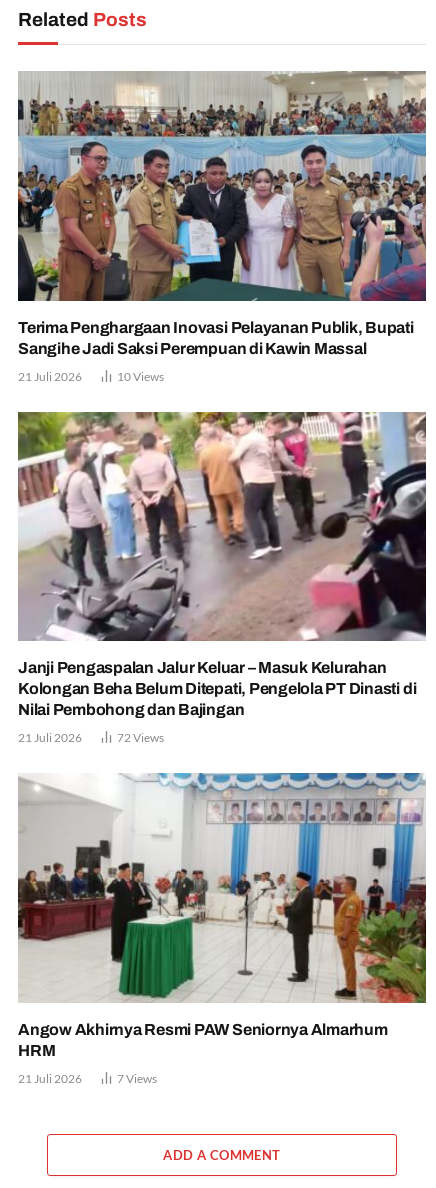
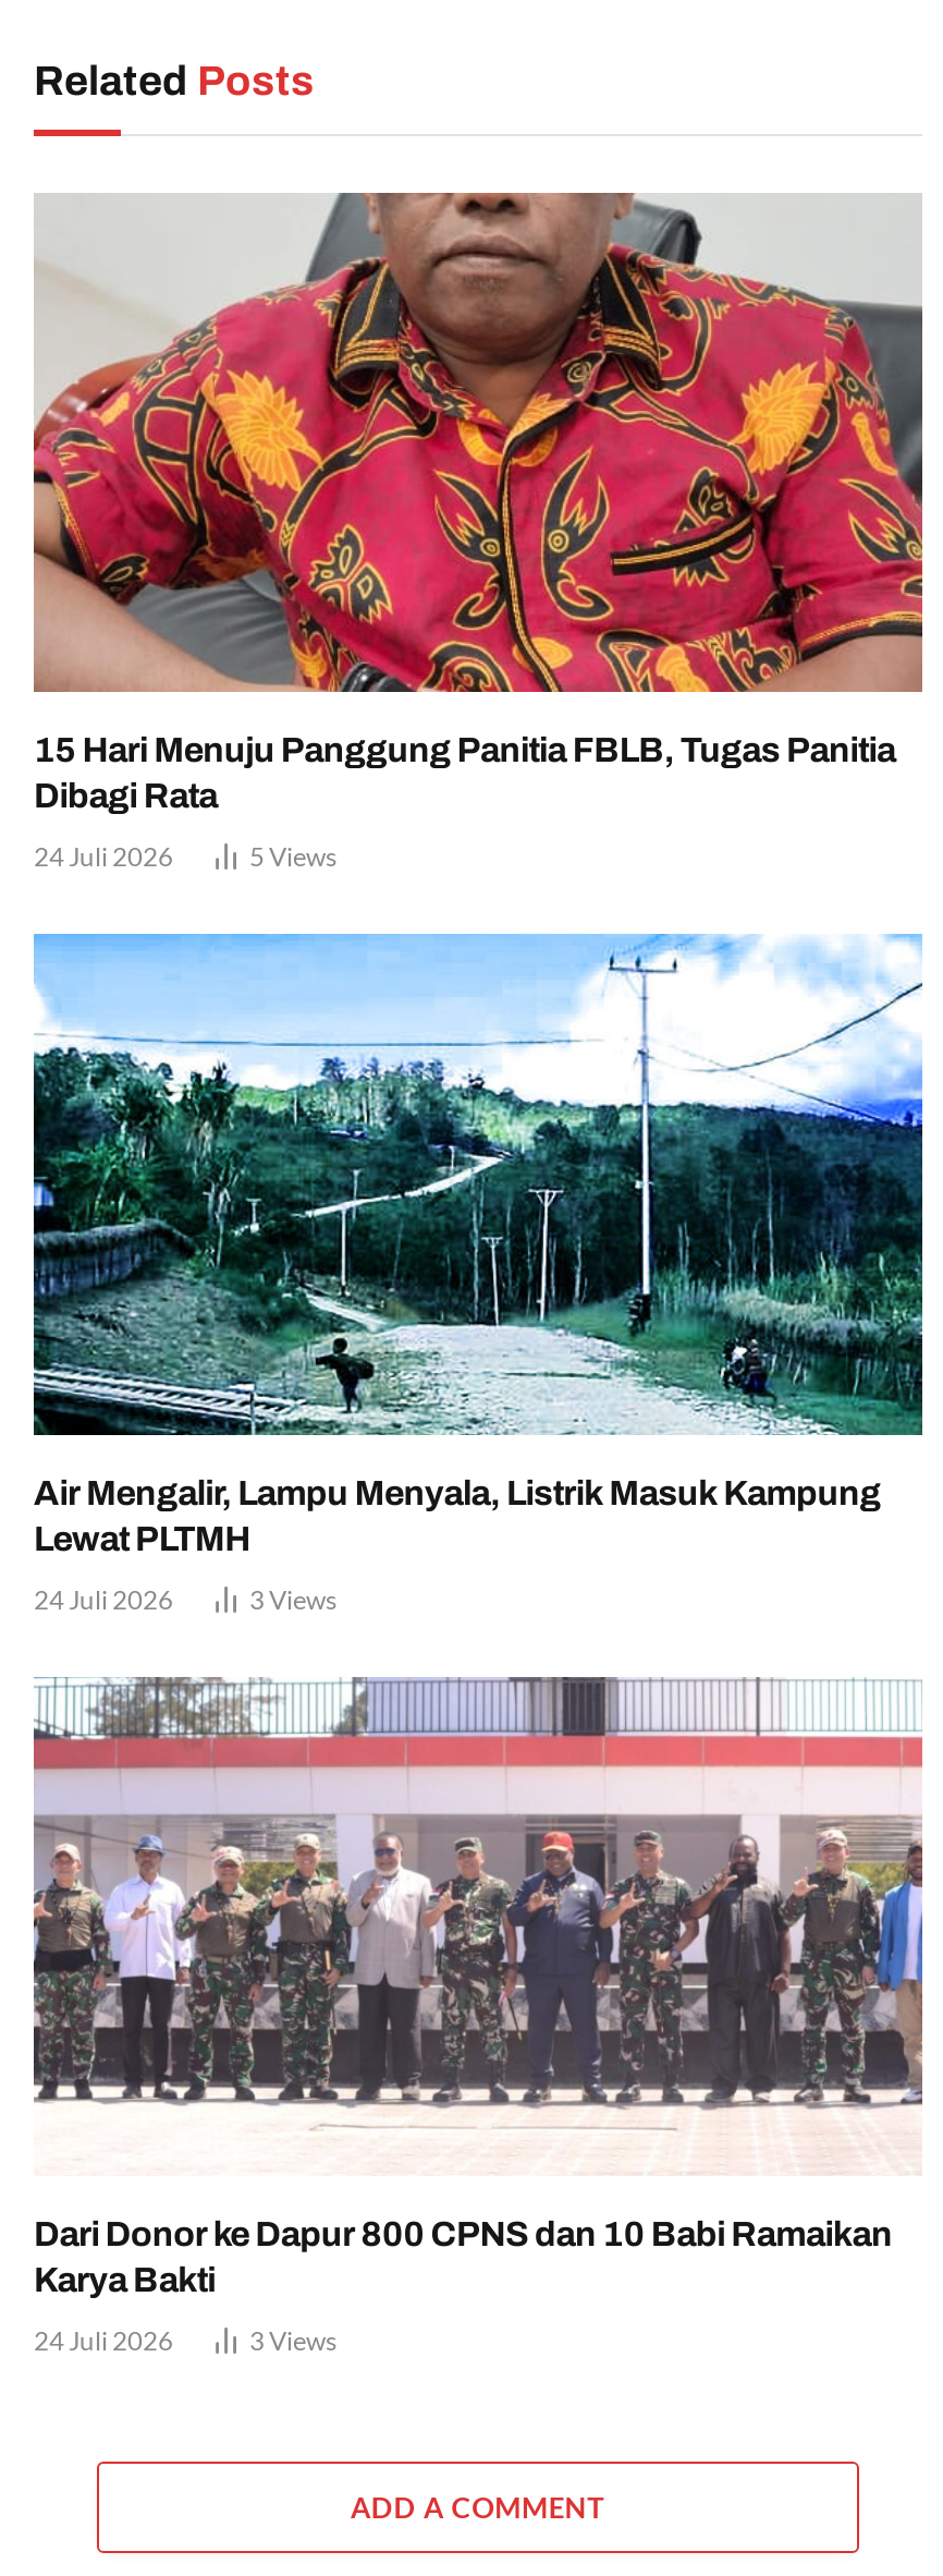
- [image]
- Terima Penghargaan Inovasi Pelayanan Publik, Bupati
- Sangihe Jadi Saksi Perempuan di Kawin Massal
+ [image]
+ 15 Hari Menuju Panggung Panitia FBLB, Tugas Panitia
+ Dibagi Rata

- 21 Juli 2026
- 10 Views
+ 24 Juli 2026
+ 5 Views

- [image]
- Janji Pengaspalan Jalur Keluar – Masuk Kelurahan
- Kolongan Beha Belum Ditepati, Pengelola PT Dinasti di
- Nilai Pembohong dan Bajingan
+ [image]
+ Air Mengalir, Lampu Menyala, Listrik Masuk Kampung
+ Lewat PLTMH

- 21 Juli 2026
- 72Views
+ 24 Juli 2026
+ 3Views

- [image]
- Angow Akhirnya Resmi PAW Seniornya Almarhum
- HRM
+ [image]
+ Dari Donor ke Dapur 800 CPNS dan 10 Babi Ramaikan
+ Karya Bakti

- 21 Juli 2026
- 7Views
+ 24 Juli 2026
+ 3Views
